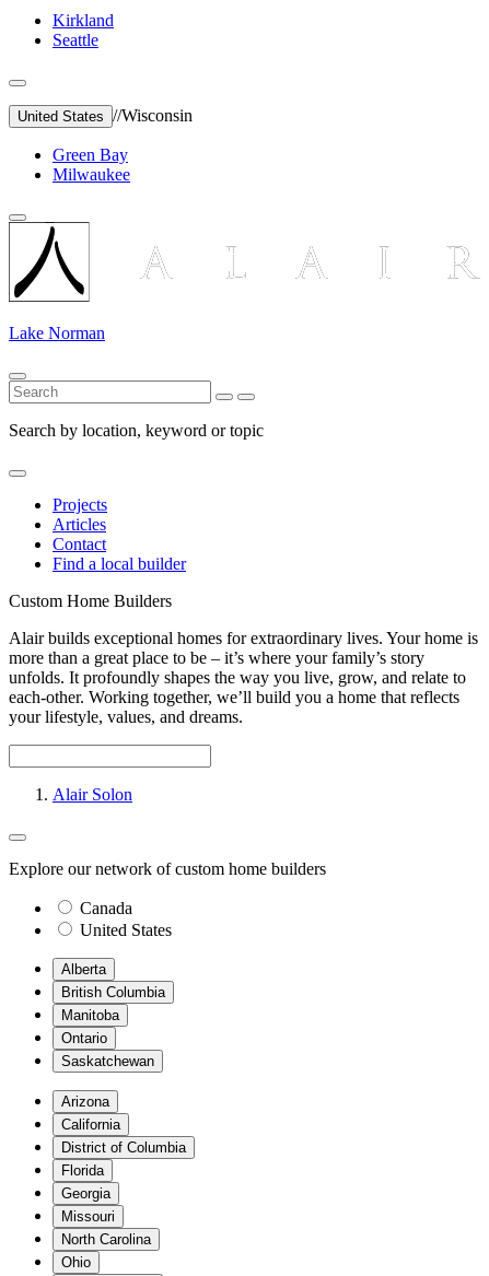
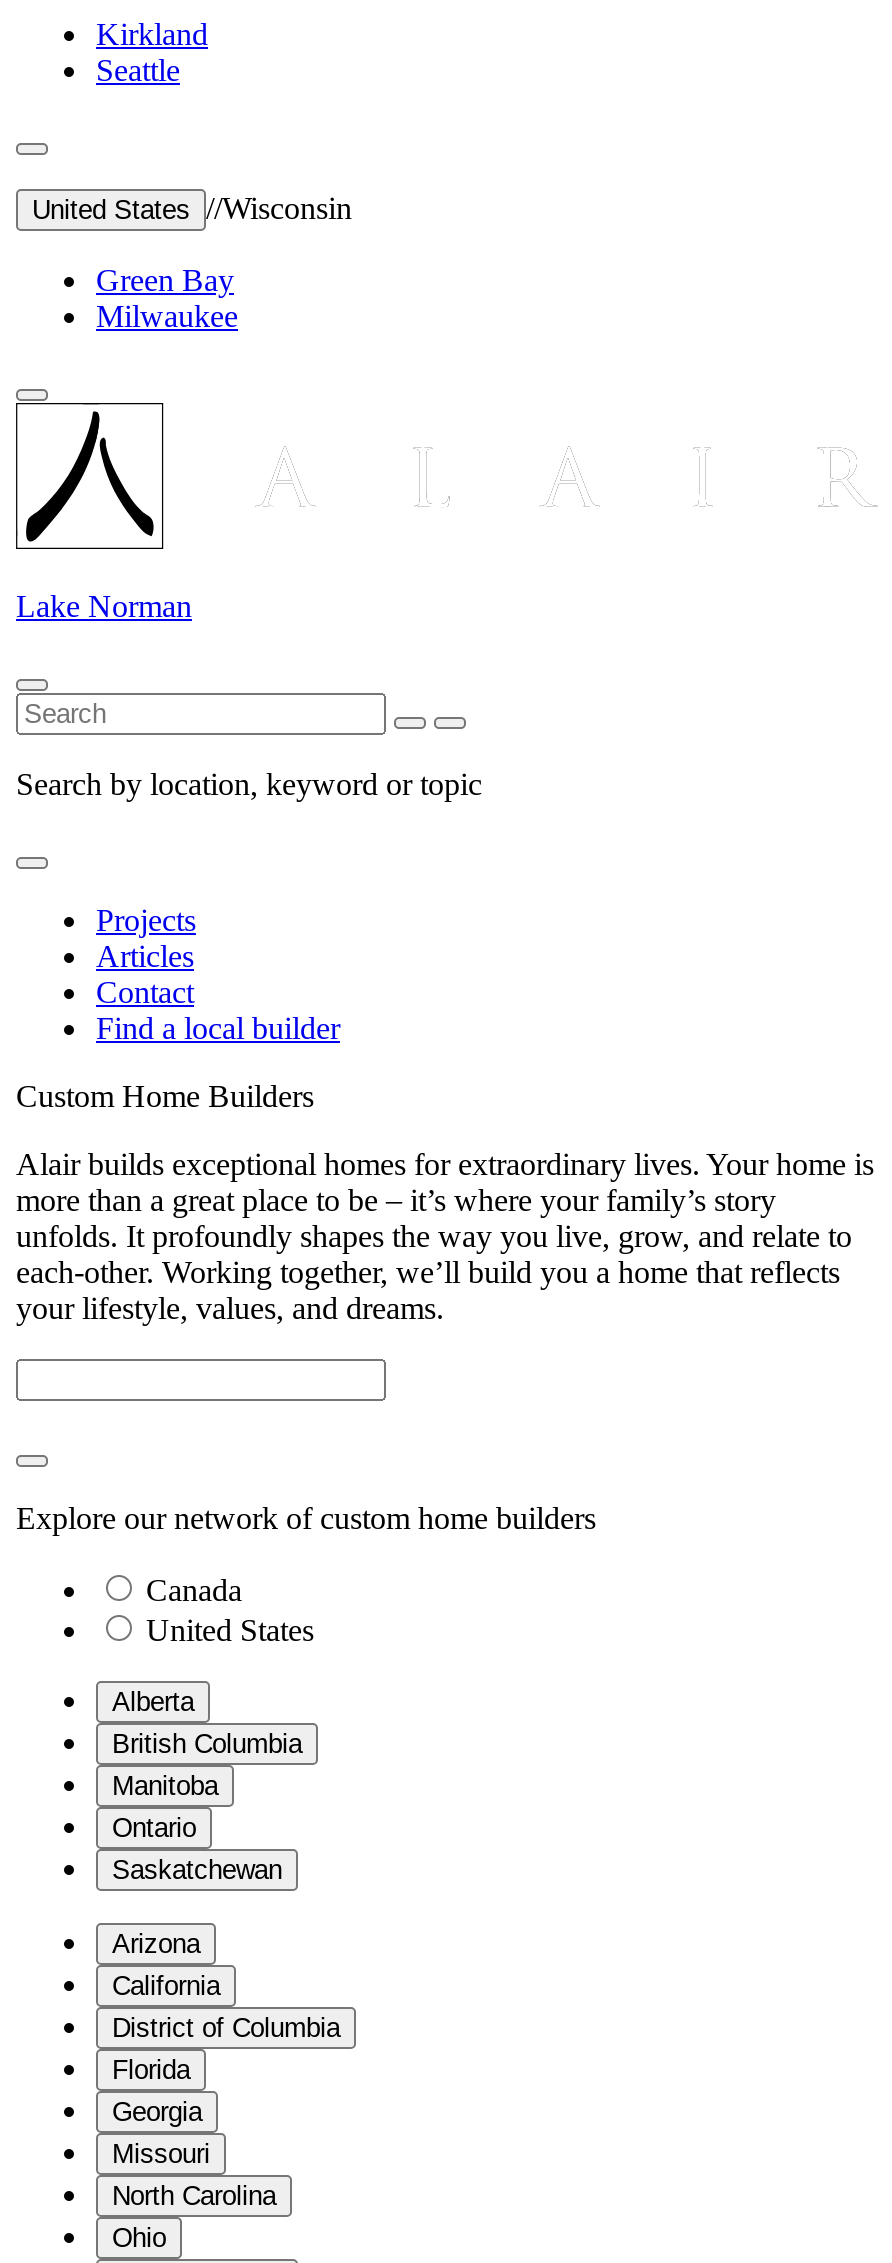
- Alair Solon
